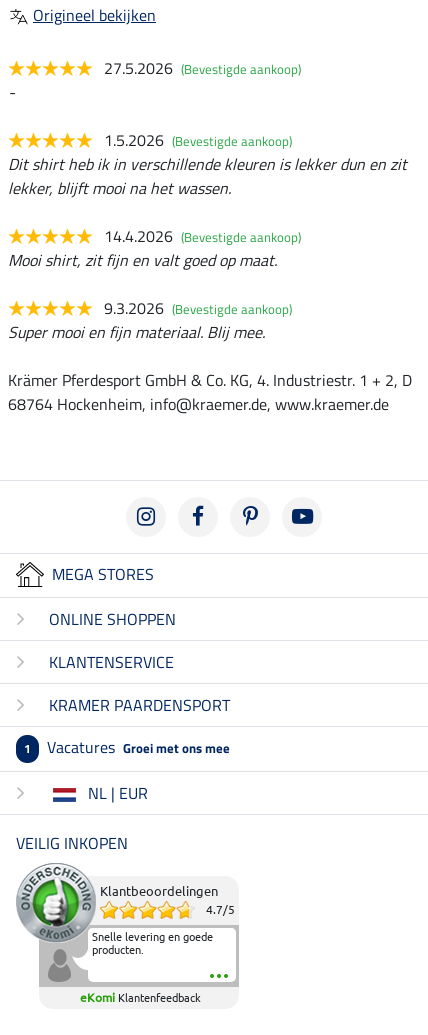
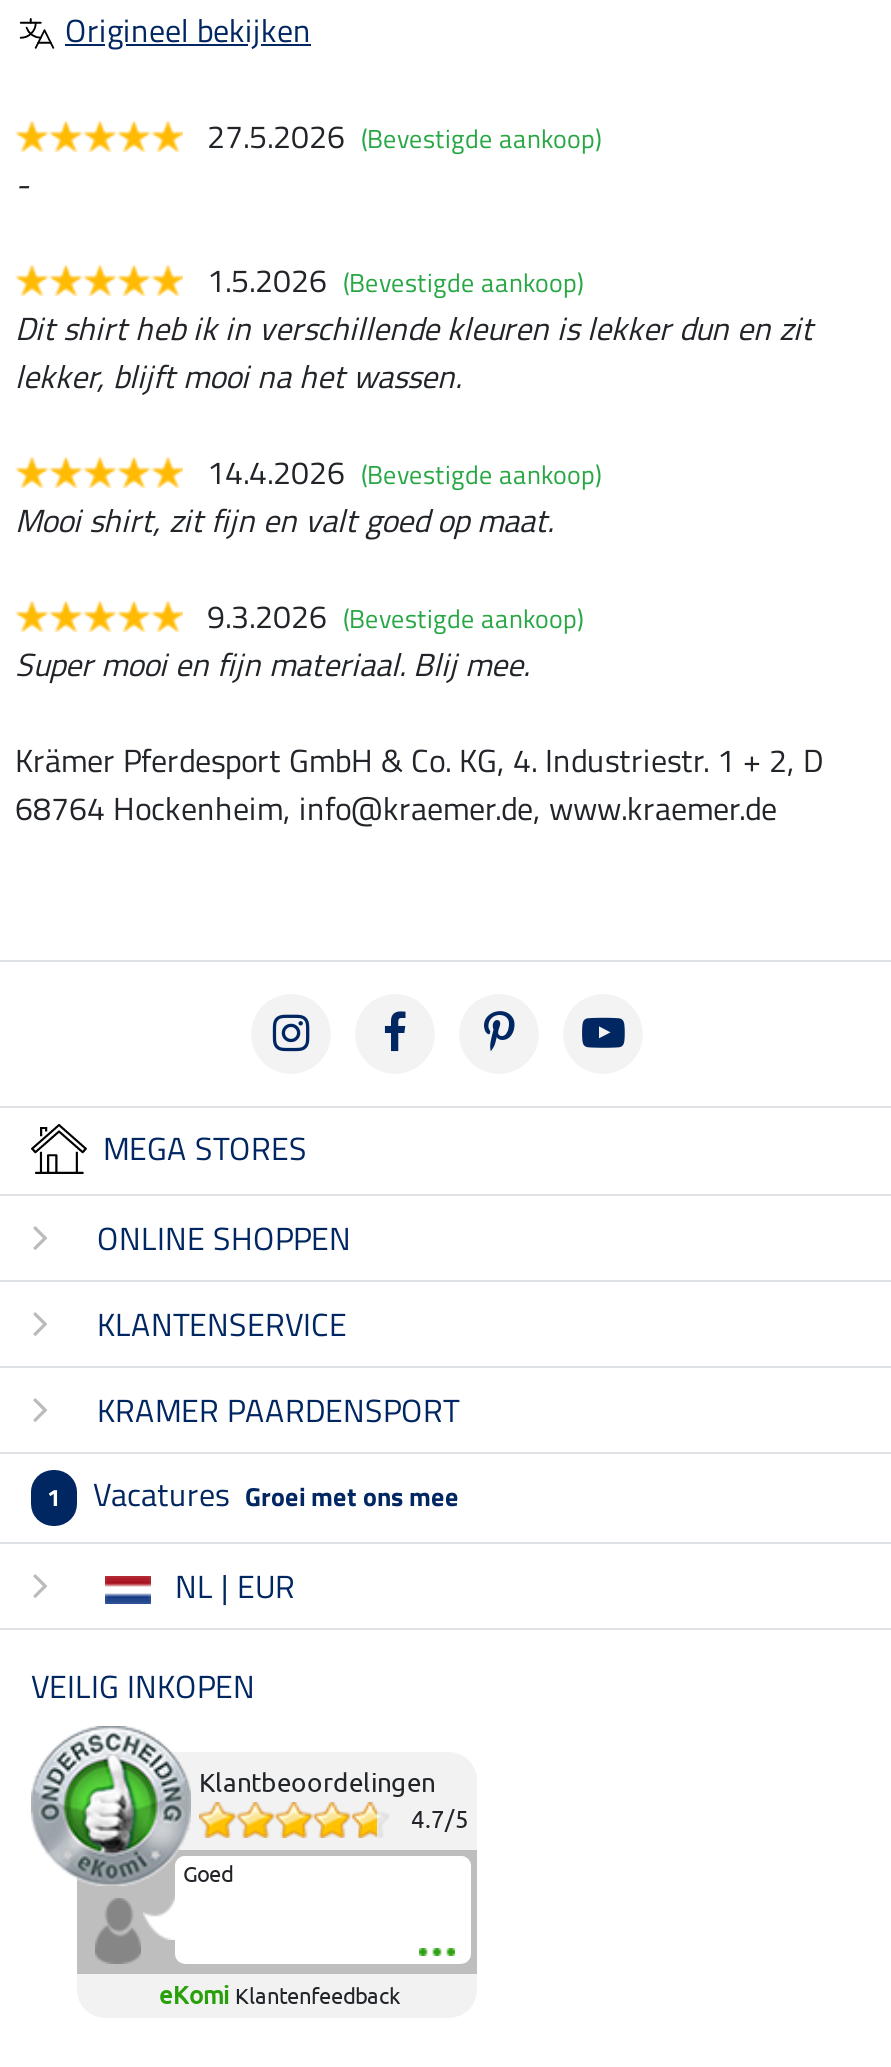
- Snelle levering en goede
- producten.
+ Goed
